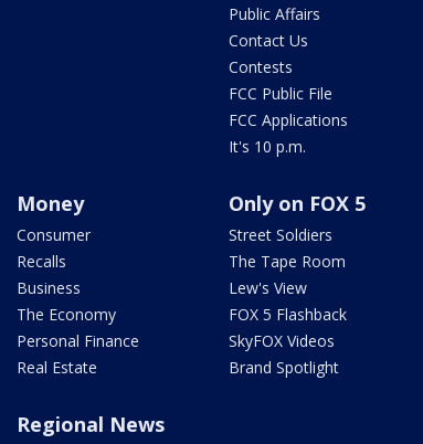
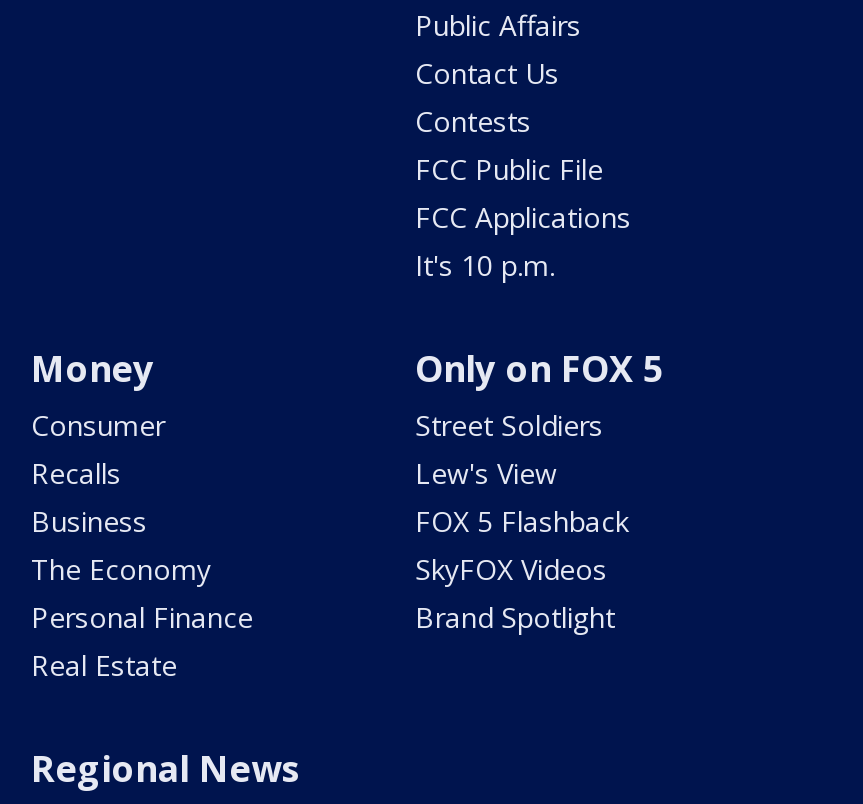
- The Tape Room

moved up: Lew's View | FOX 5 Flashback | SkyFOX Videos | Brand Spotlight
